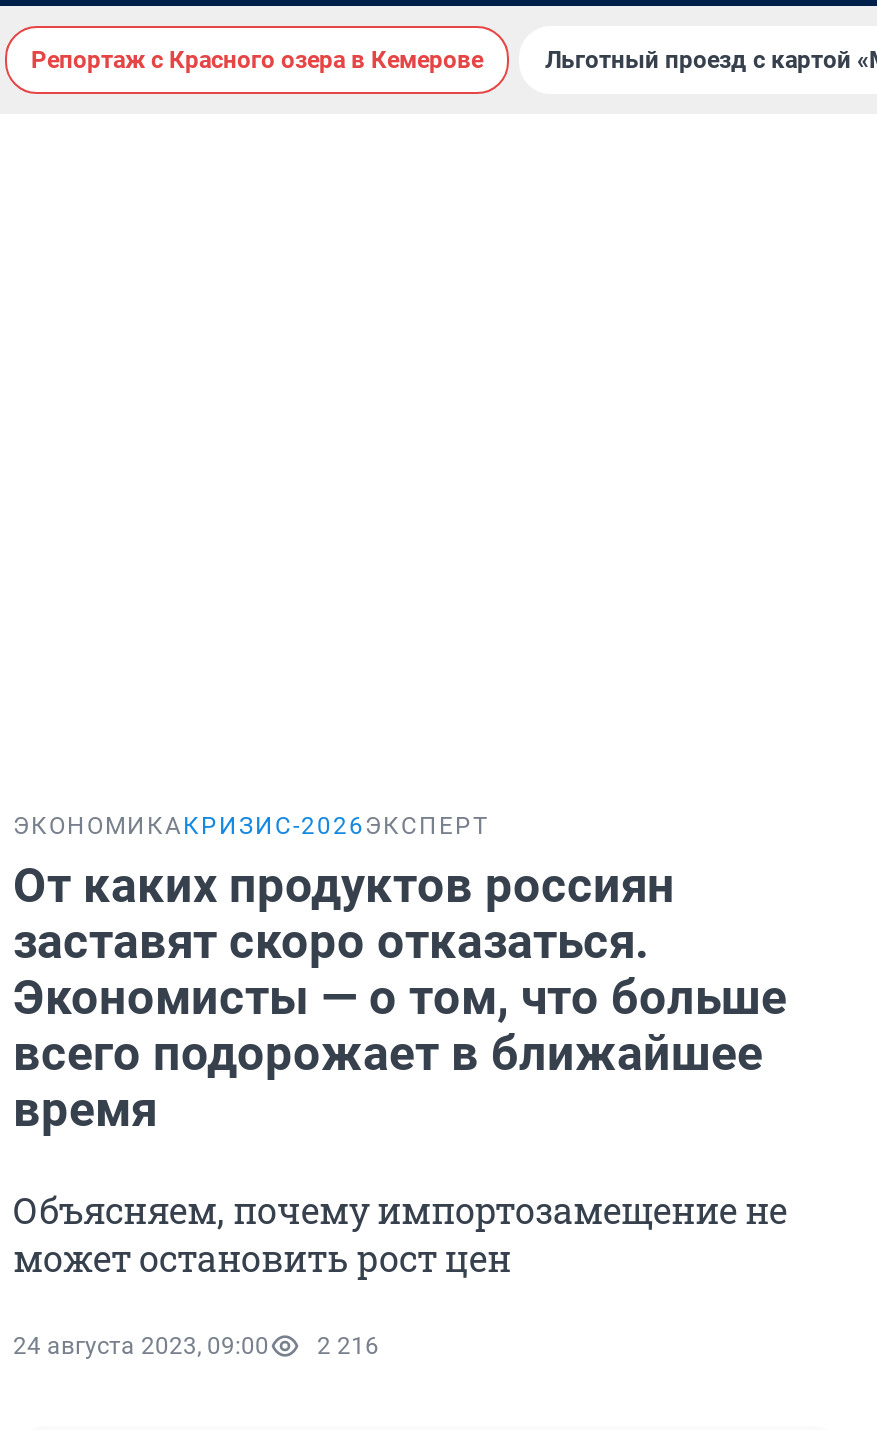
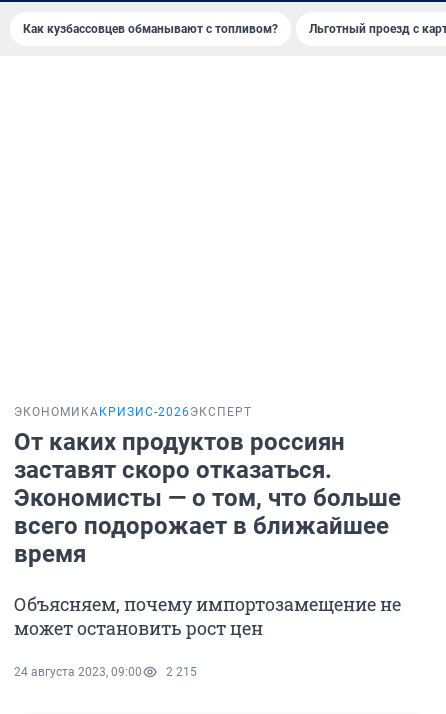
- Репортаж с Красного озера в Кемерове
+ Как кузбассовцев обманывают с топливом?

- 24 августа 2023, 09:00 2 216
+ 24 августа 2023, 09:00 2 215
